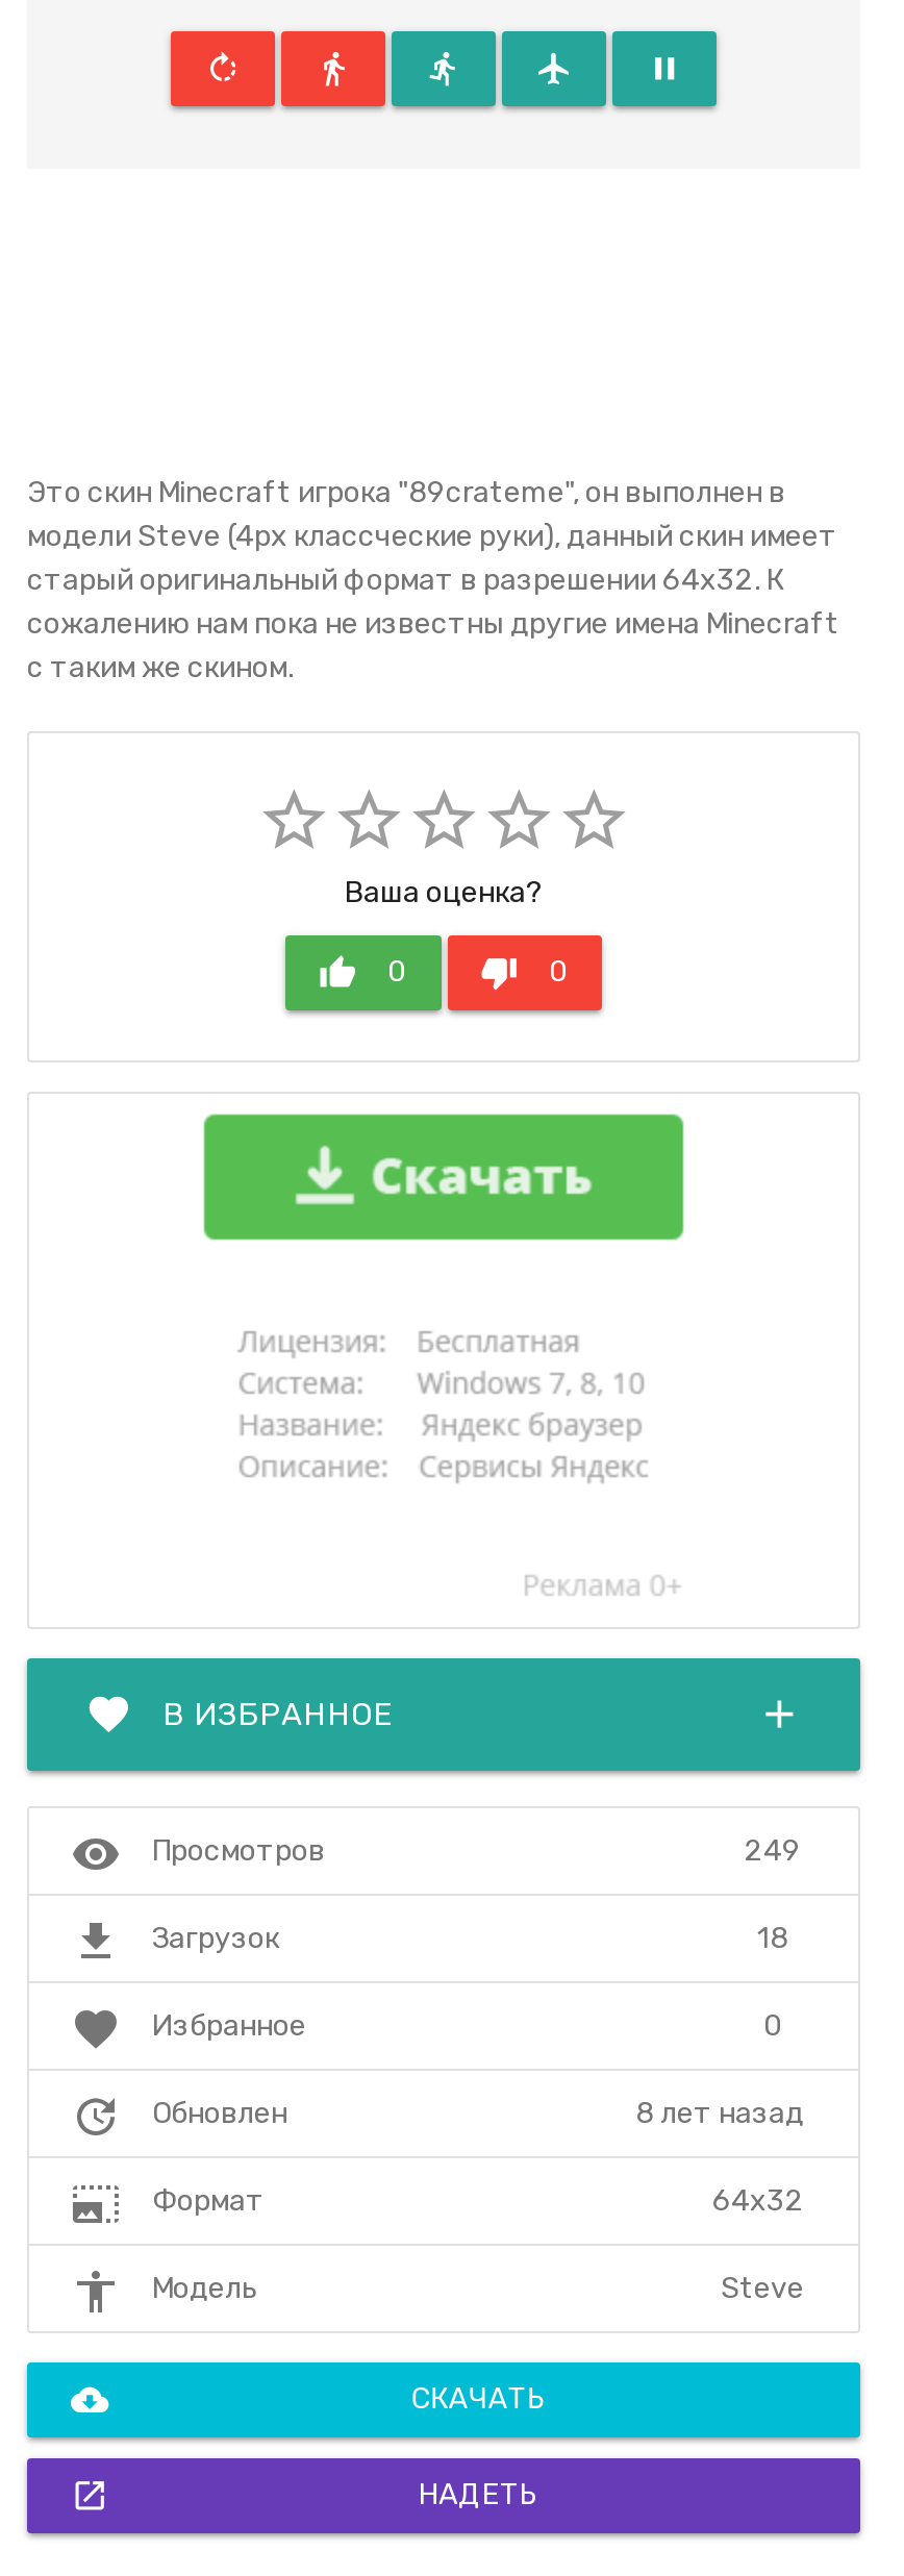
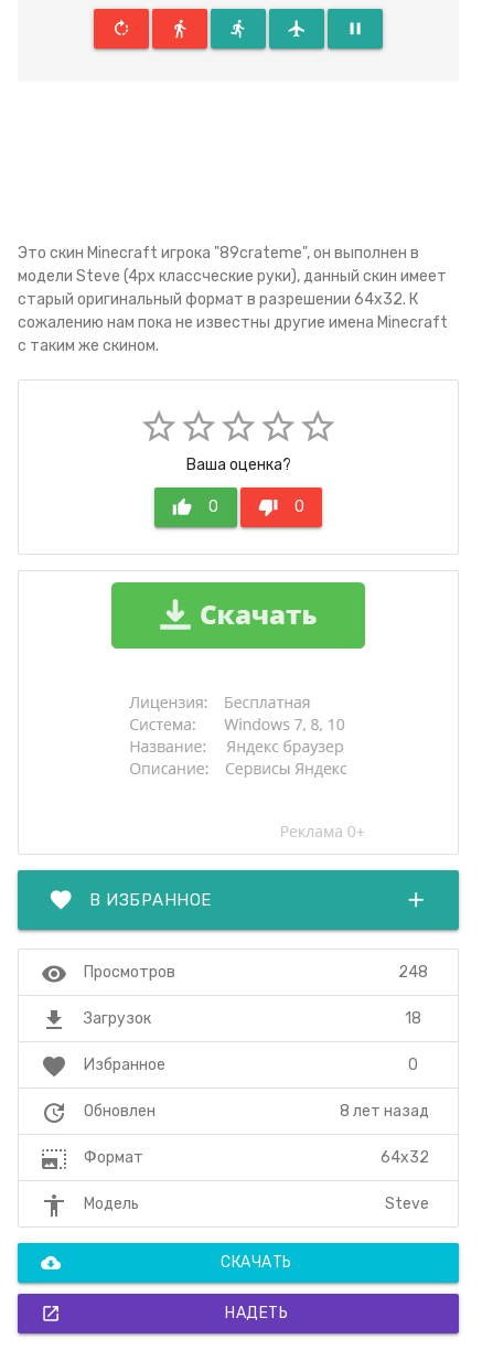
- 249
+ 248
